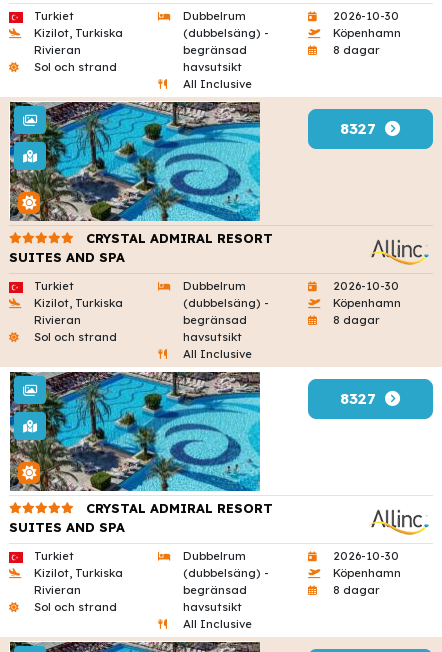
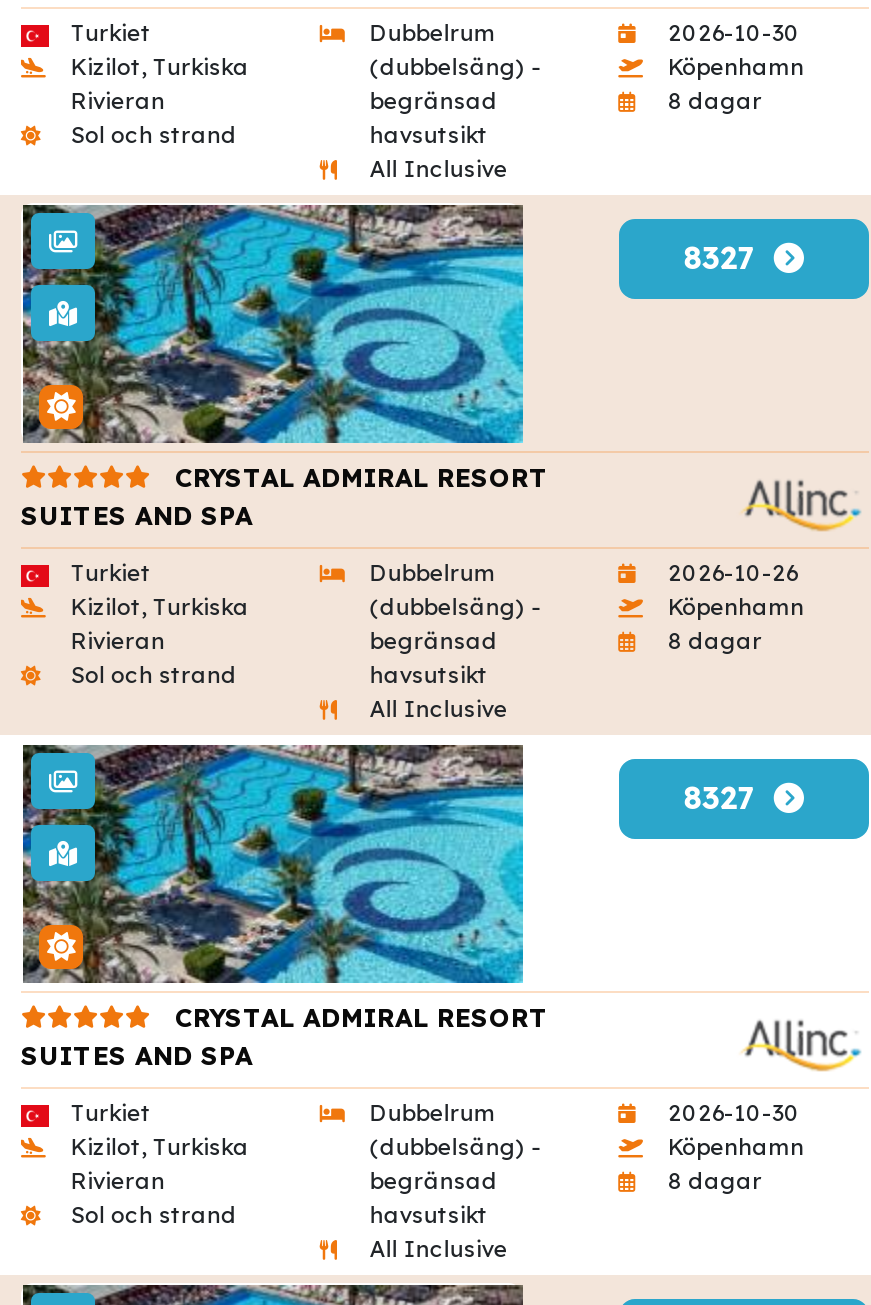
- 2026-10-30
+ 2026-10-26
